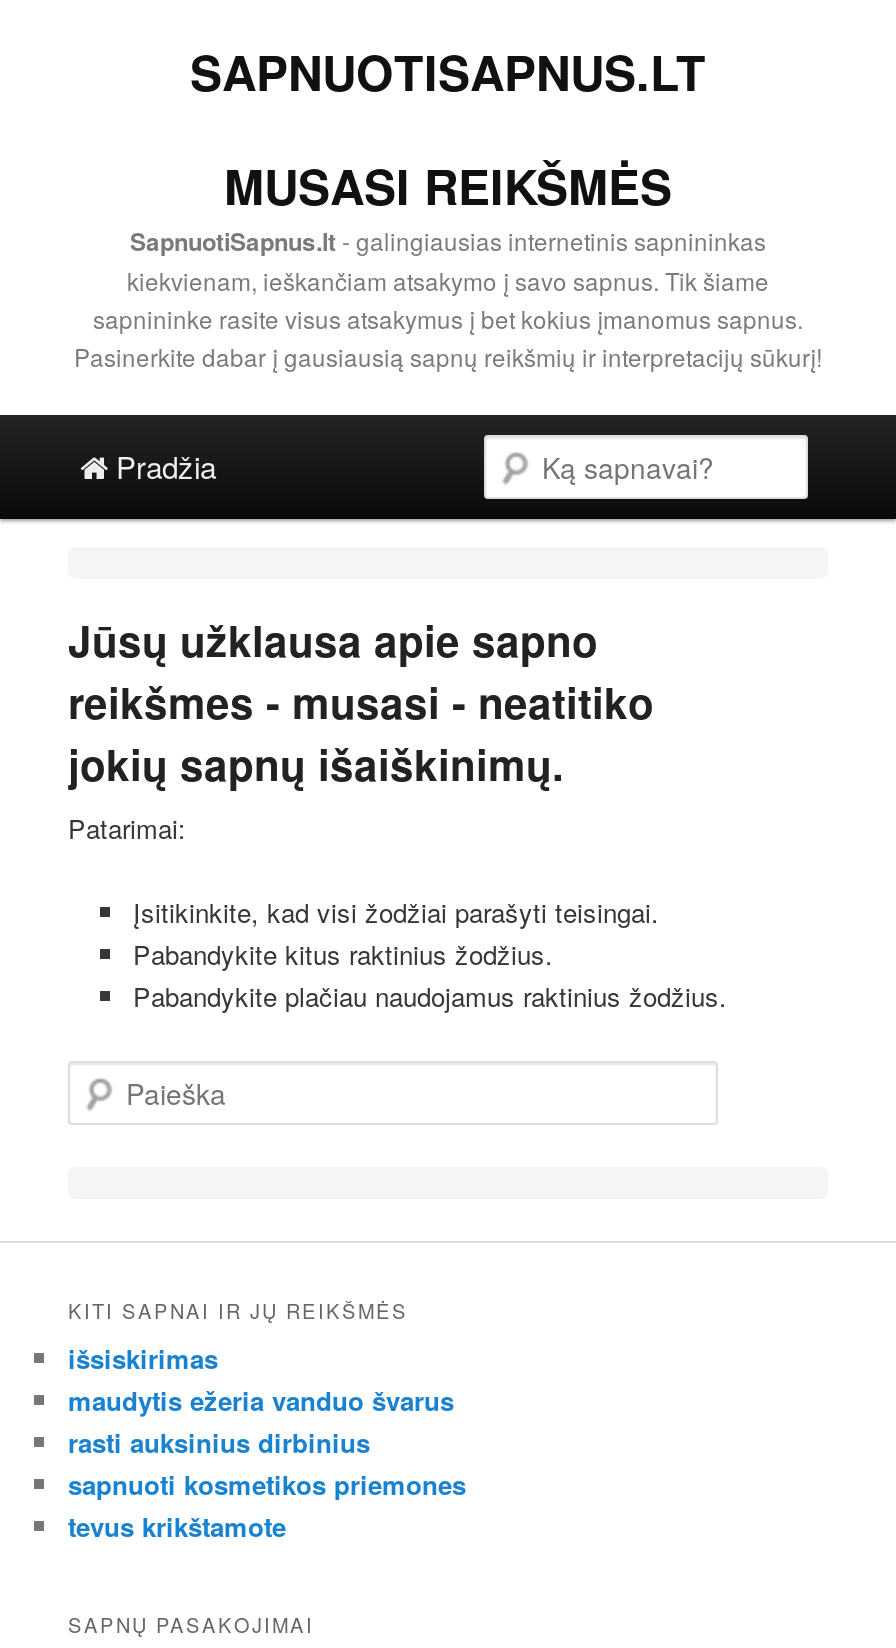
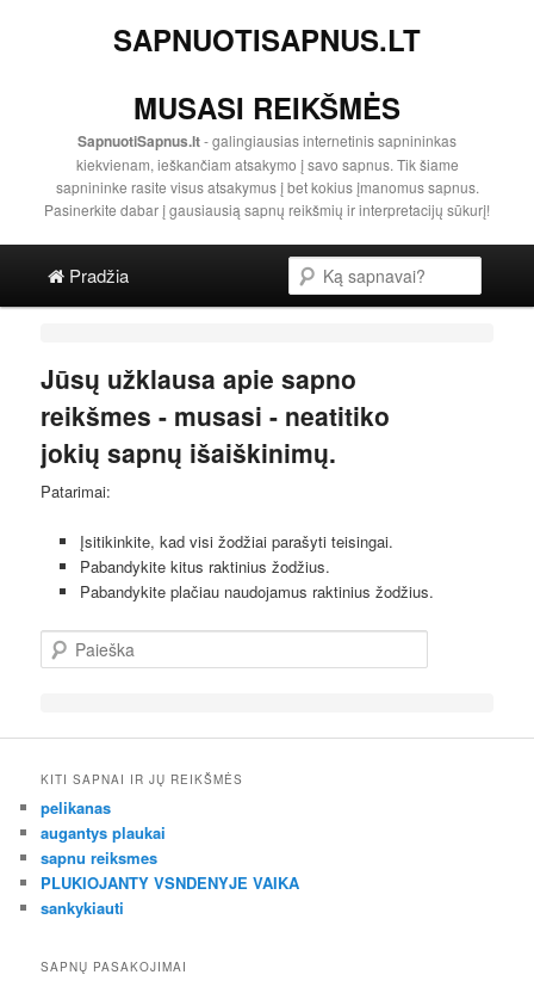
- išsiskirimas
- maudytis ežeria vanduo švarus
- rasti auksinius dirbinius
- sapnuoti kosmetikos priemones
- tevus krikštamote
+ pelikanas
+ augantys plaukai
+ sapnu reiksmes
+ PLUKIOJANTY VSNDENYJE VAIKA
+ sankykiauti
